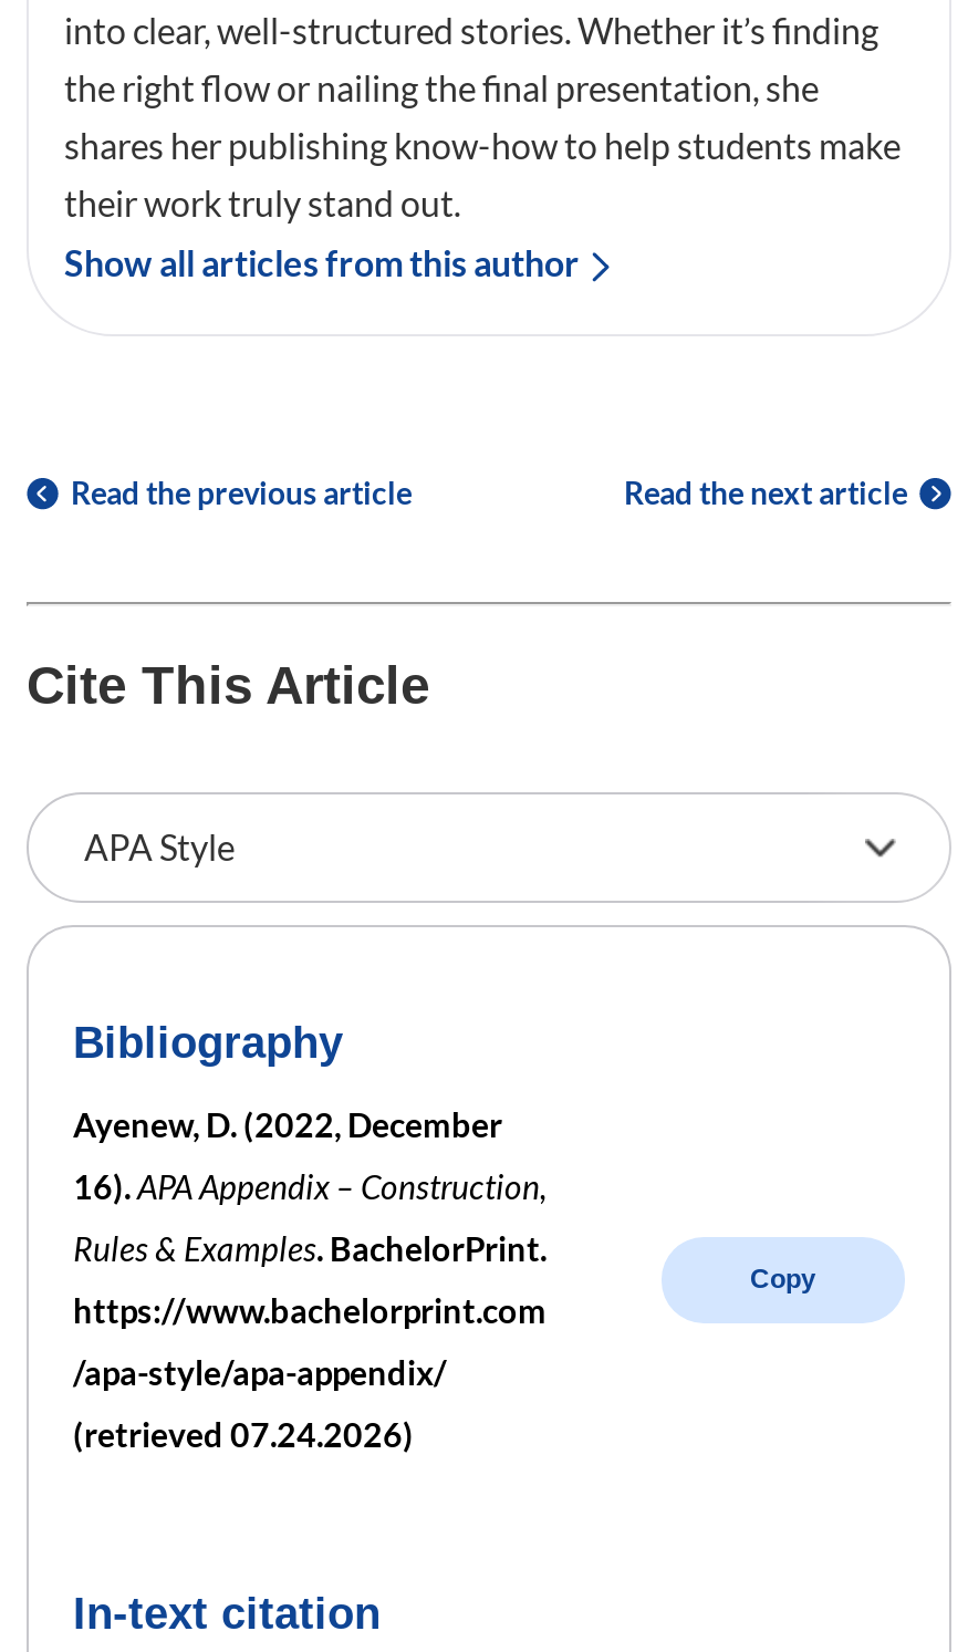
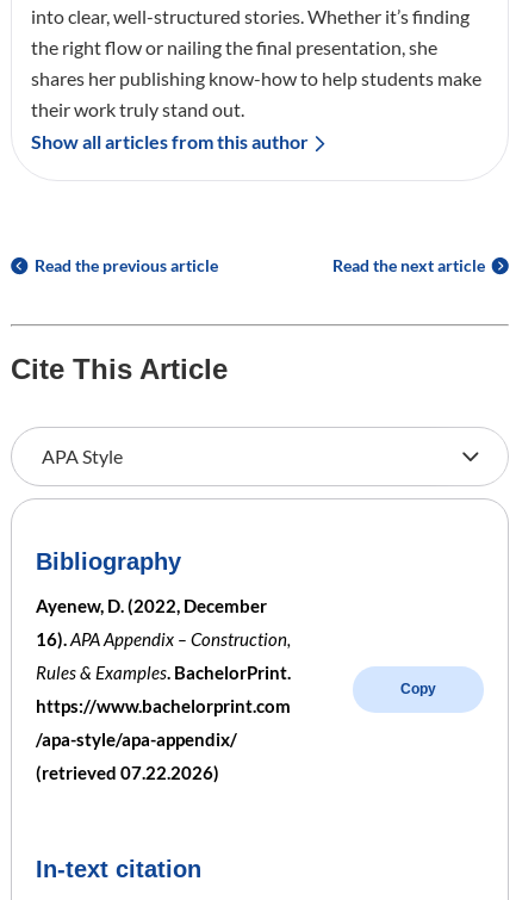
- (retrieved 07.24.2026)
+ (retrieved 07.22.2026)
